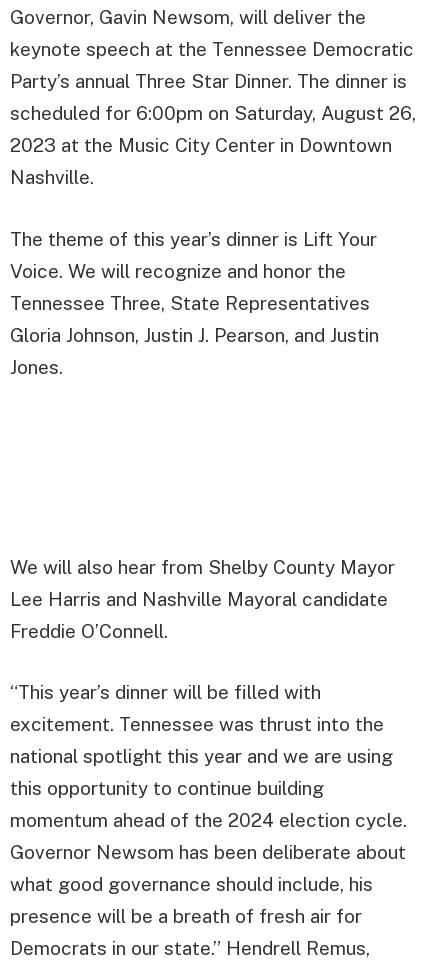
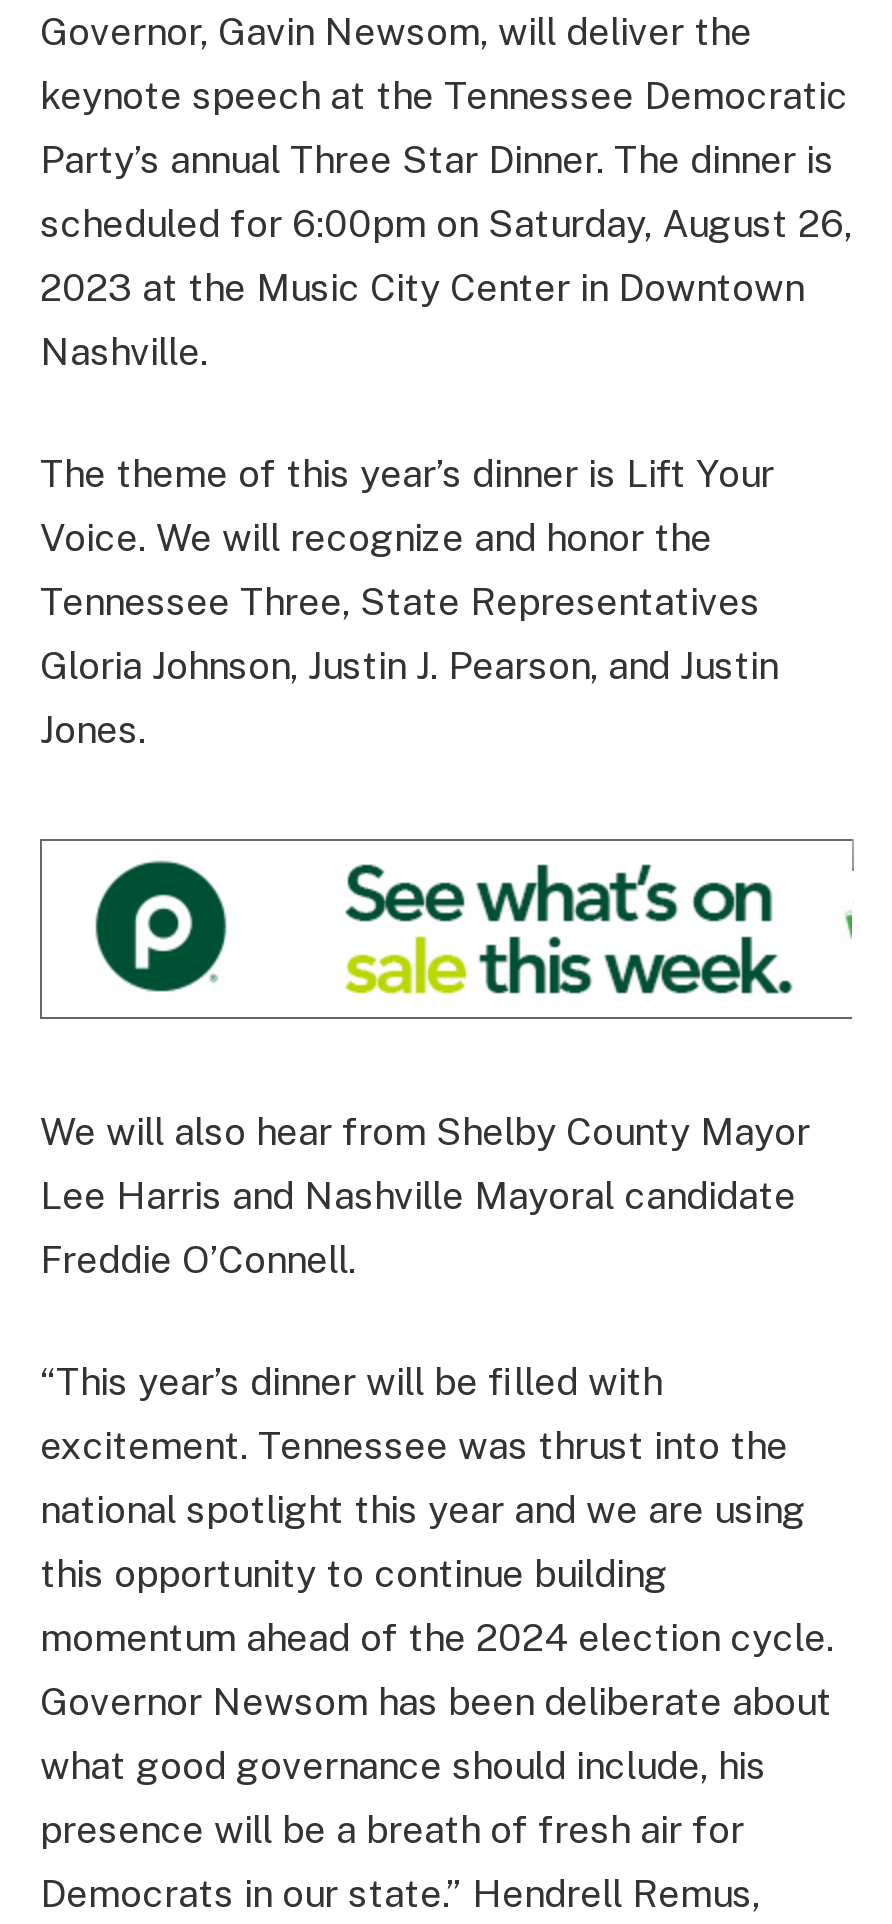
+ [image]
